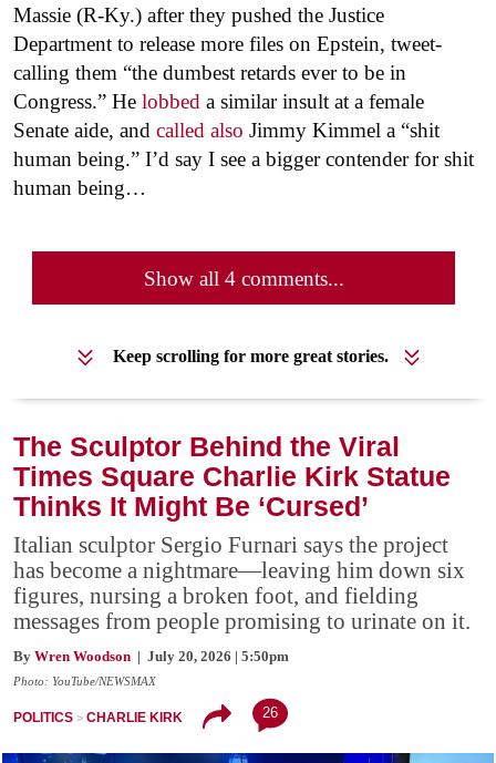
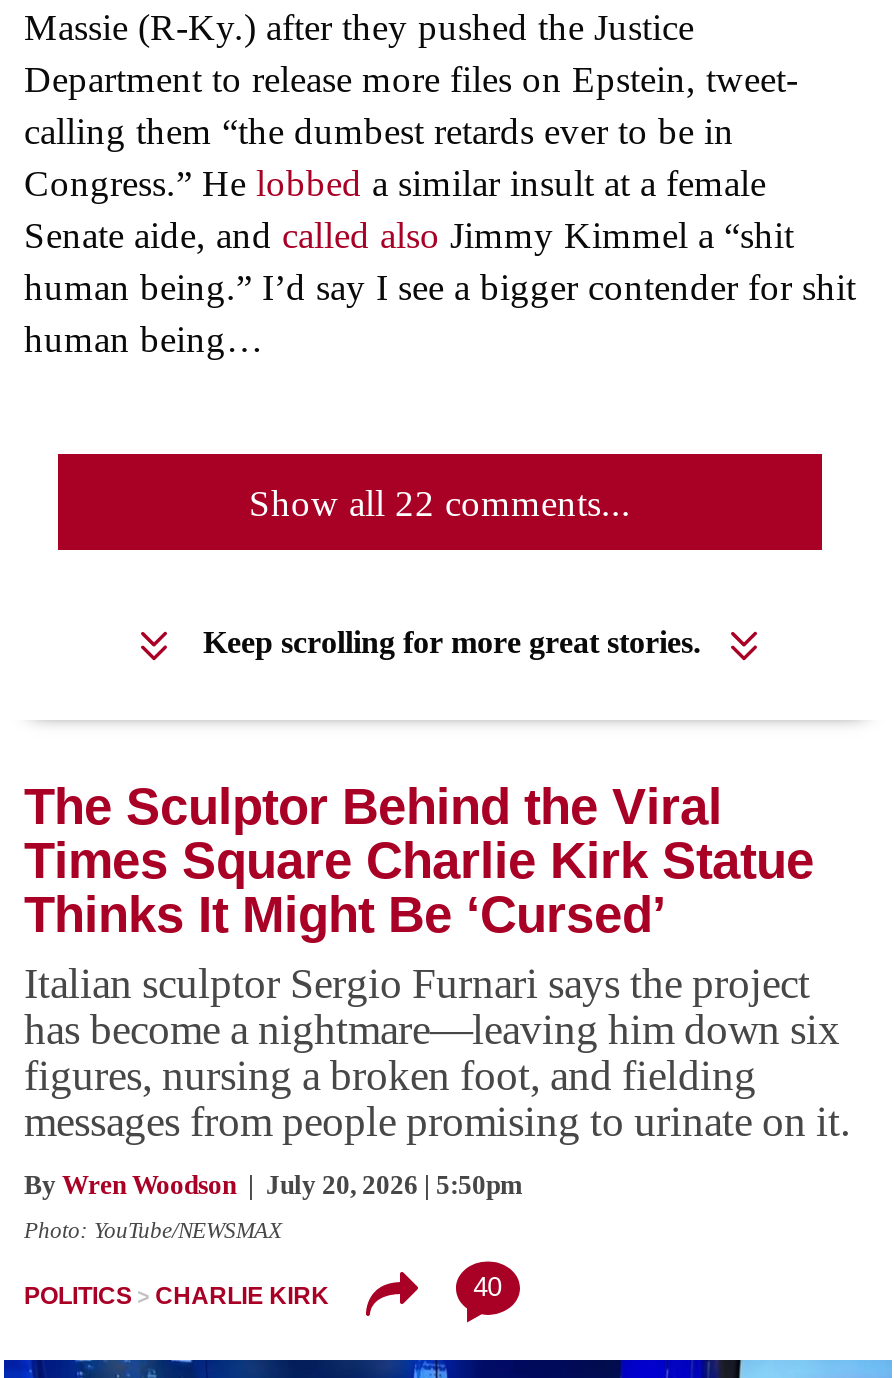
- Show all 4 comments...
+ Show all 22 comments...

- 26
+ 40
